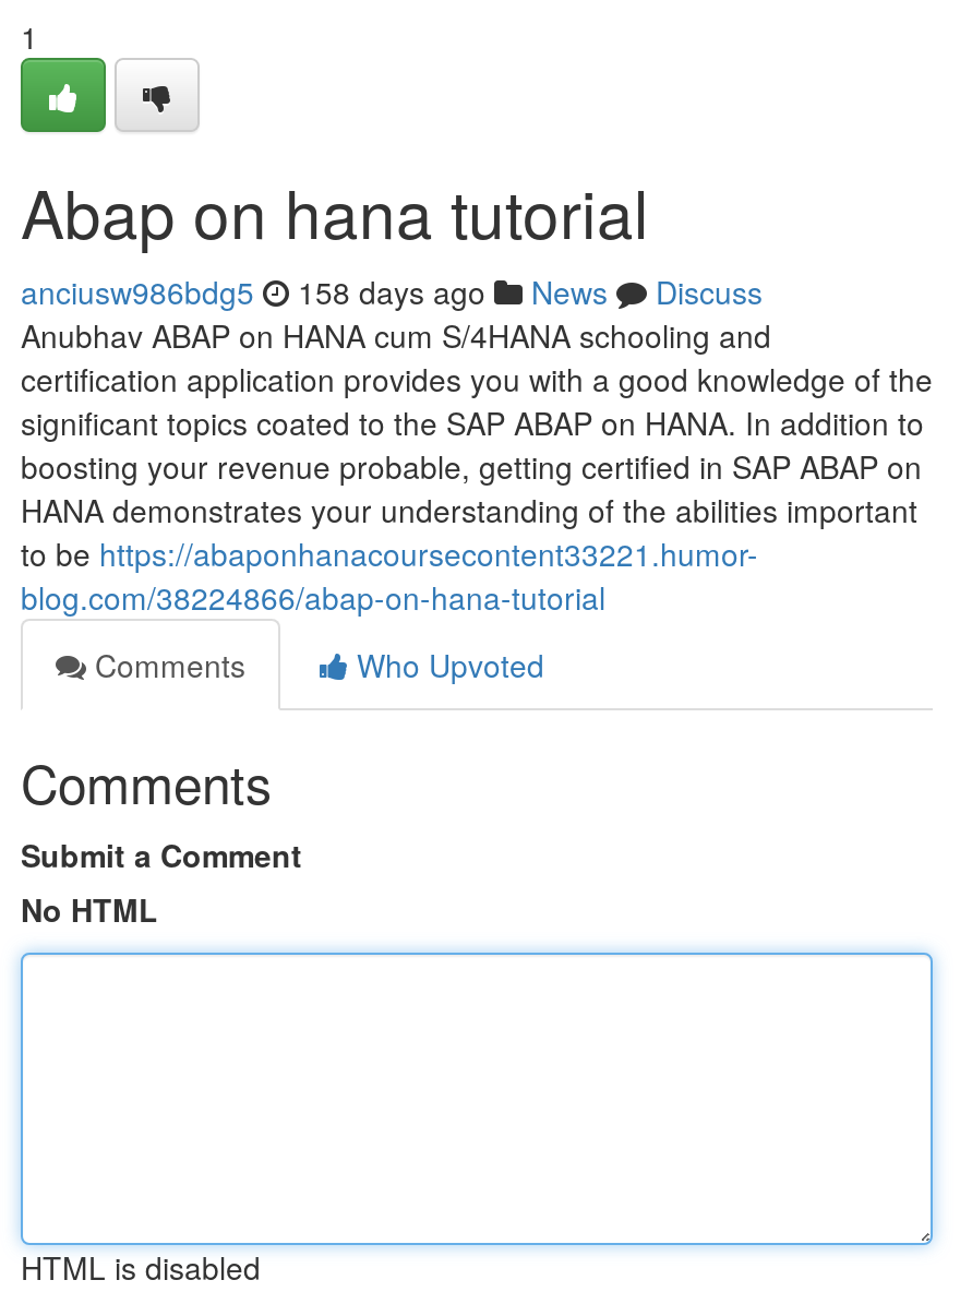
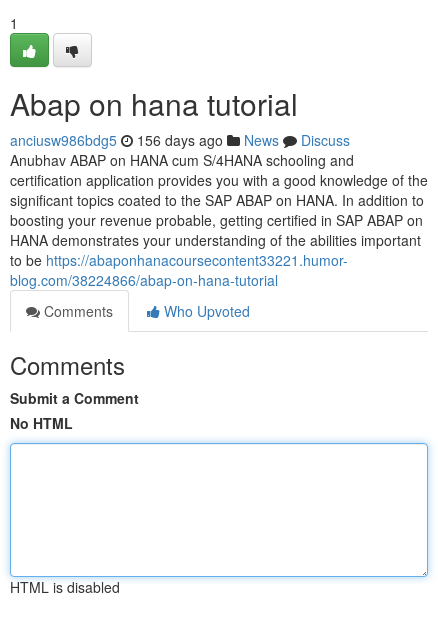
- anciusw986bdg5 158 days ago News Discuss
+ anciusw986bdg5 156 days ago News Discuss
